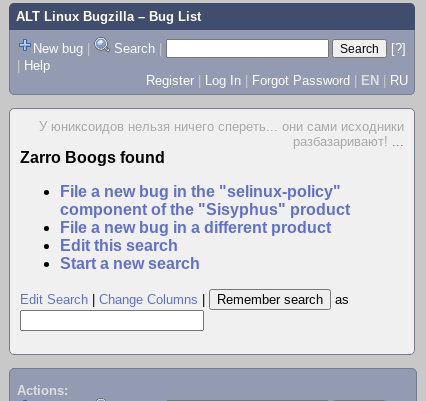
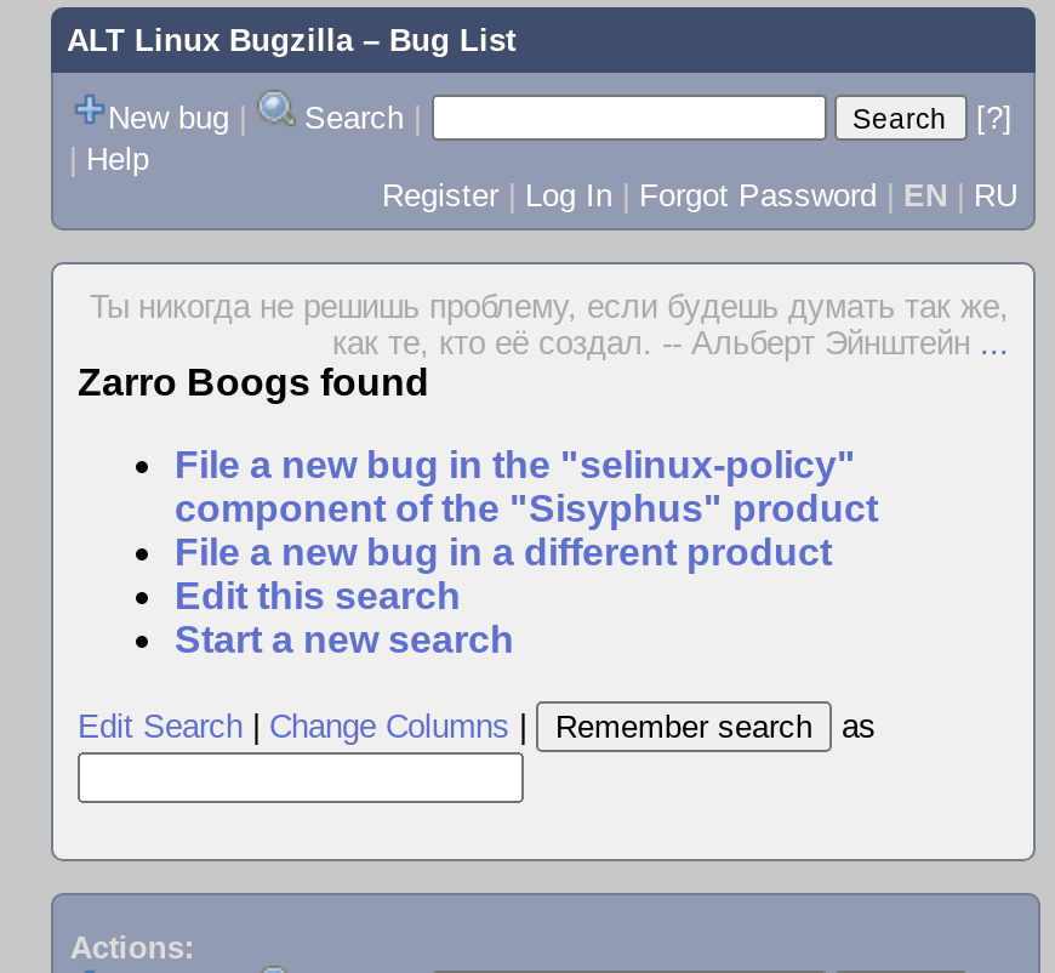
- У юниксоидов нельзя ничего спереть... они сами исходники
- разбазаривают!...
+ Ты никогда не решишь проблему, если будешь думать так же,
+ как те, кто её создал. -- Альберт Эйнштейн...
